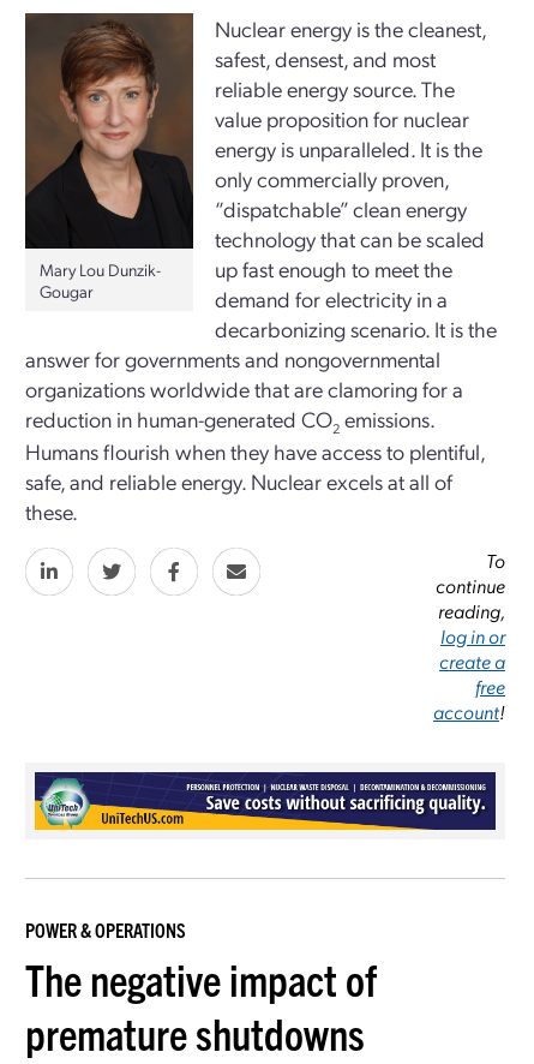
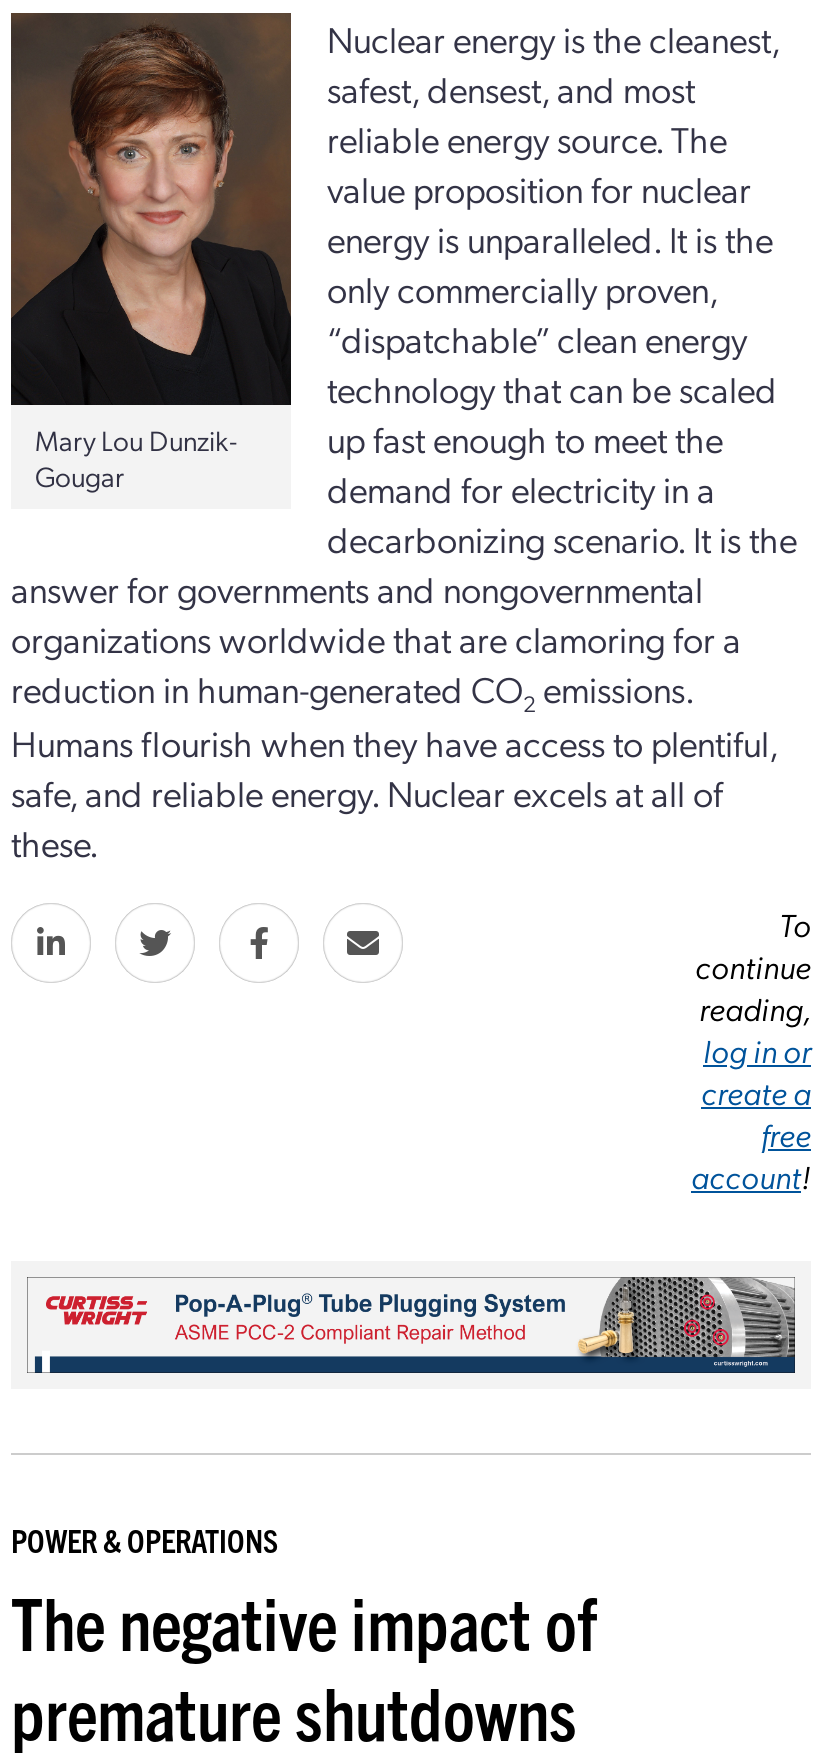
- [image]
+ [image]
